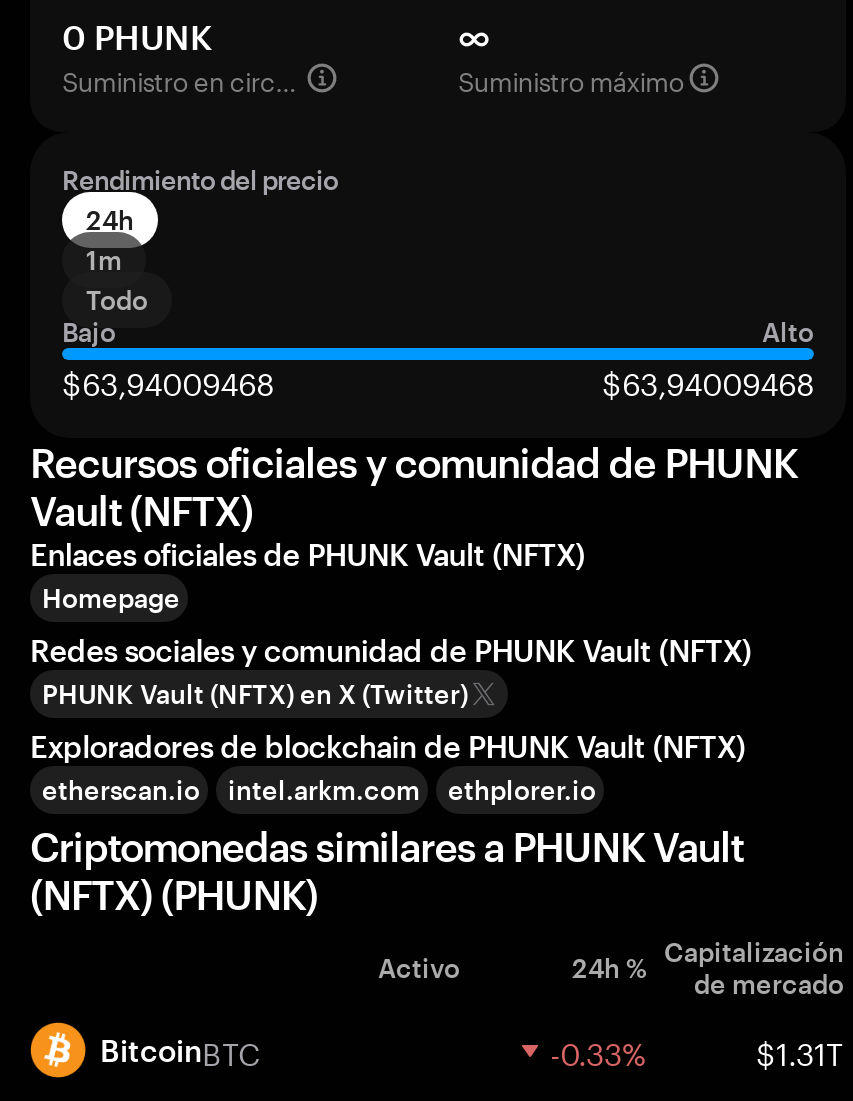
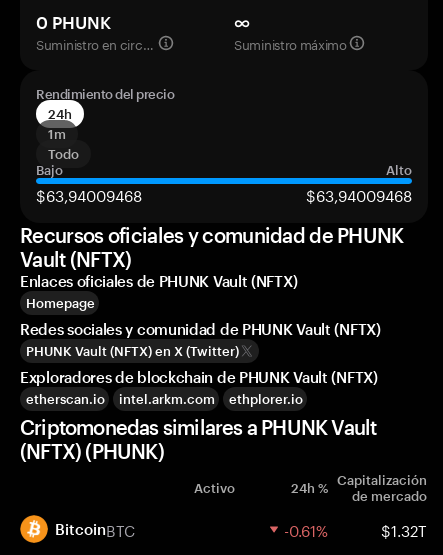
- -0.33%
- $1.31T
+ -0.61%
+ $1.32T
